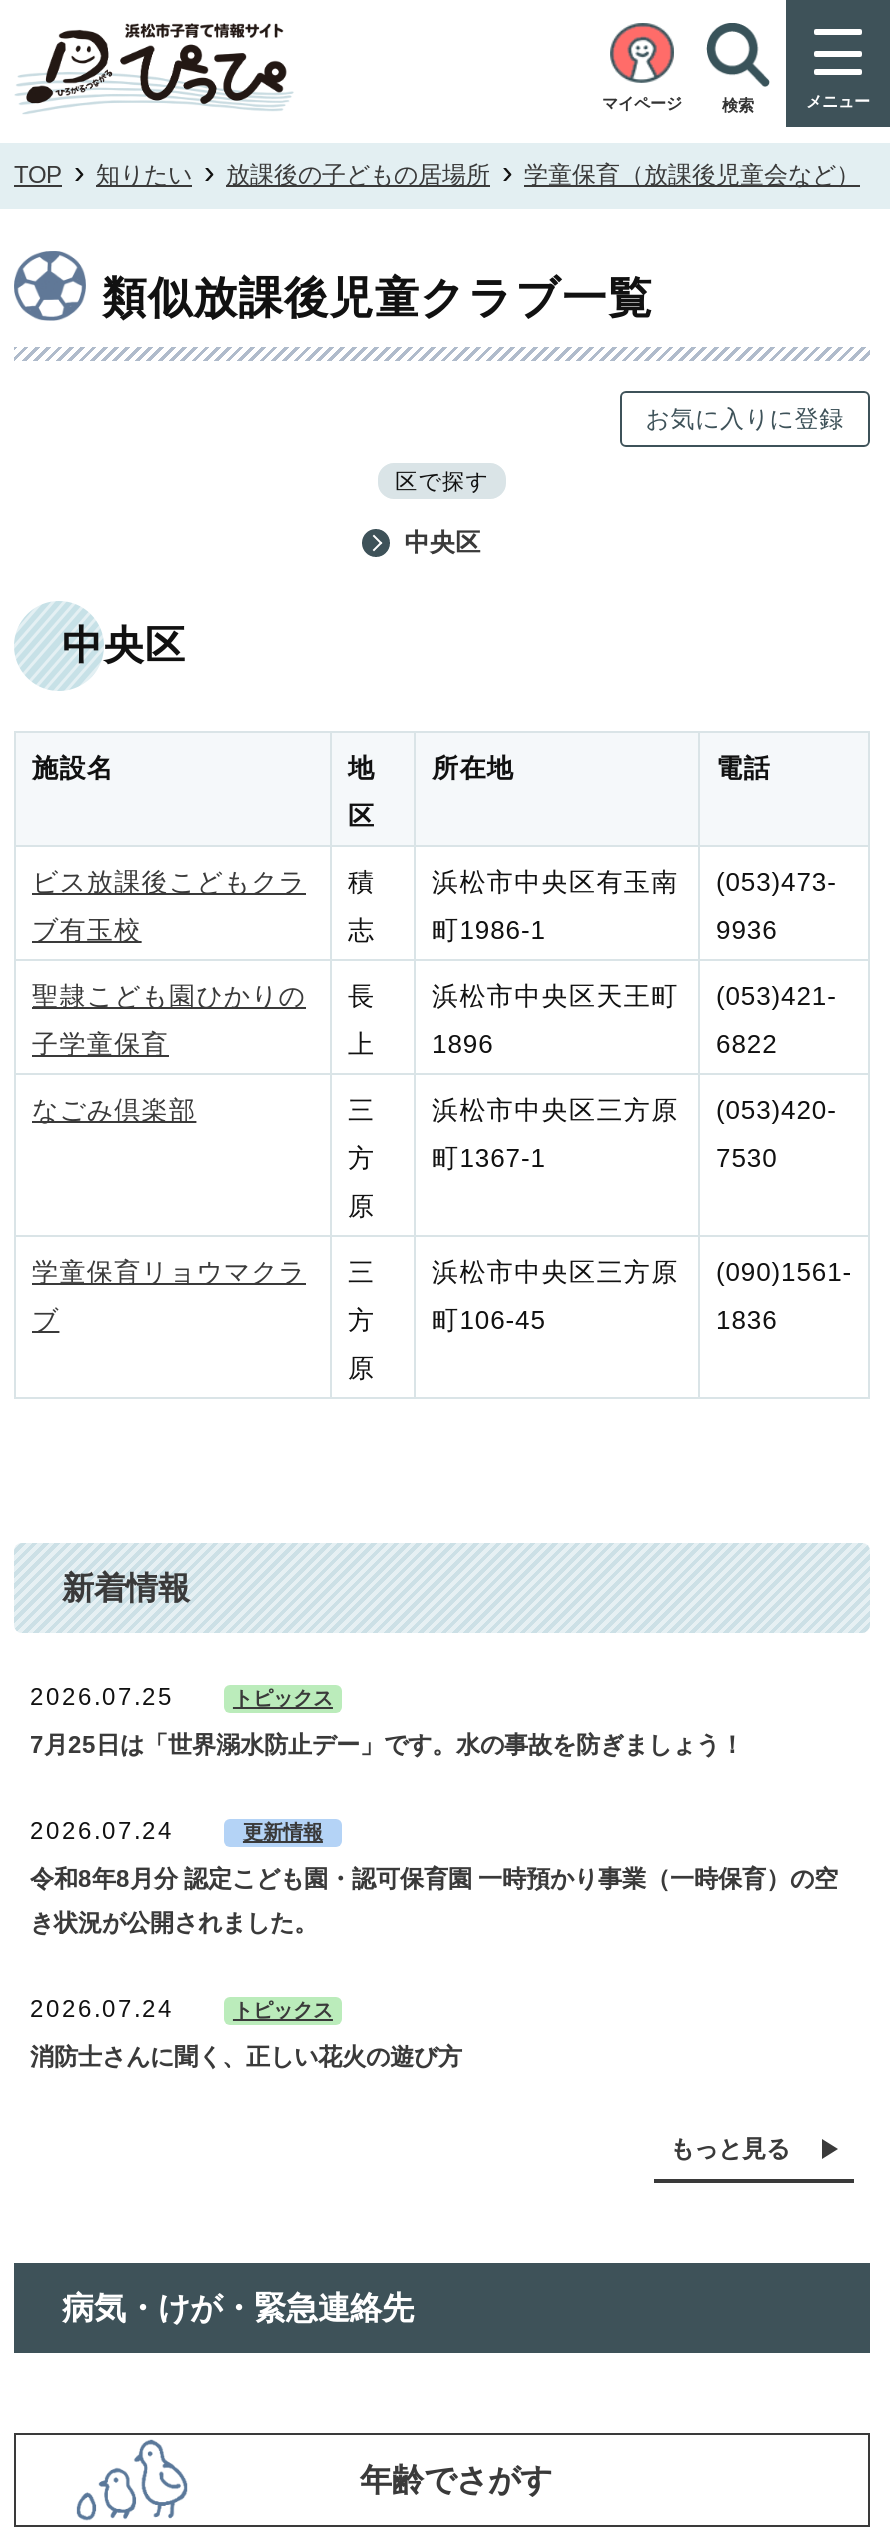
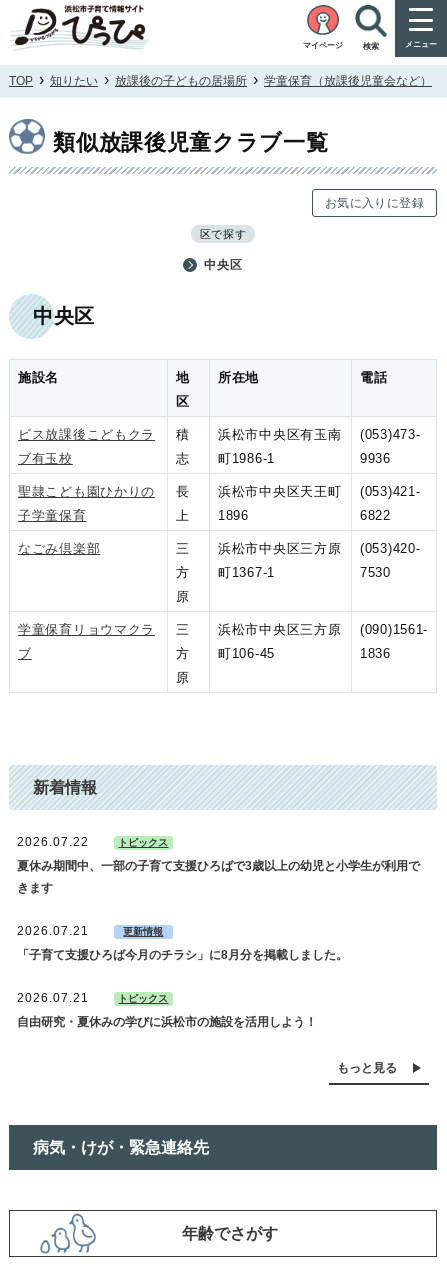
- 2026.07.25
+ 2026.07.22

- 7月25日は「世界溺水防止デー」です。水の事故を防ぎましょう！
- 2026.07.24
+ 夏休み期間中、一部の子育て支援ひろばで3歳以上の幼児と小学生が利用で
+ きます
+ 2026.07.21

moved down: 更新情報

- 令和8年8月分 認定こども園・認可保育園 一時預かり事業（一時保育）の空
- き状況が公開されました。
- 2026.07.24
+ 「子育て支援ひろば今月のチラシ」に8月分を掲載しました。
+ 2026.07.21

- 消防士さんに聞く、正しい花火の遊び方
+ 自由研究・夏休みの学びに浜松市の施設を活用しよう！
